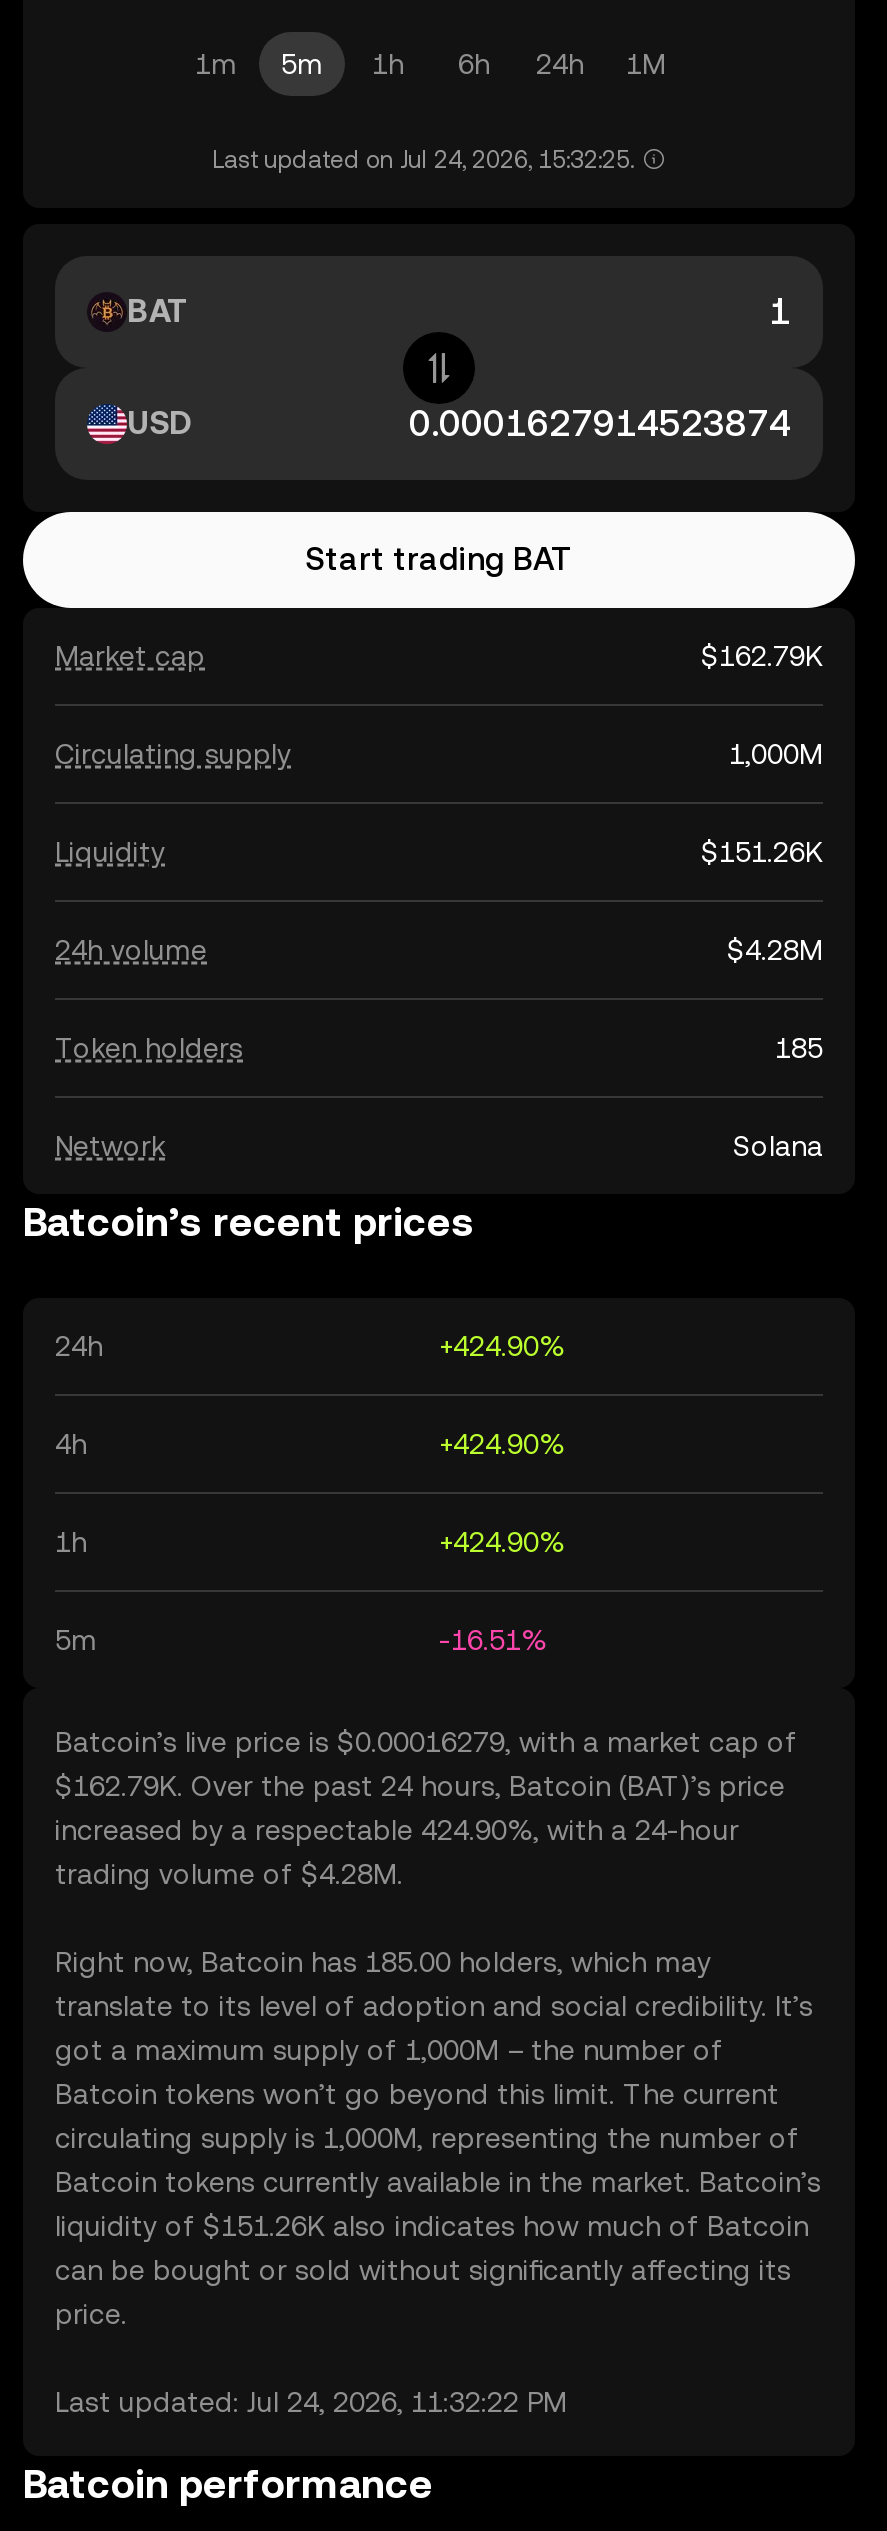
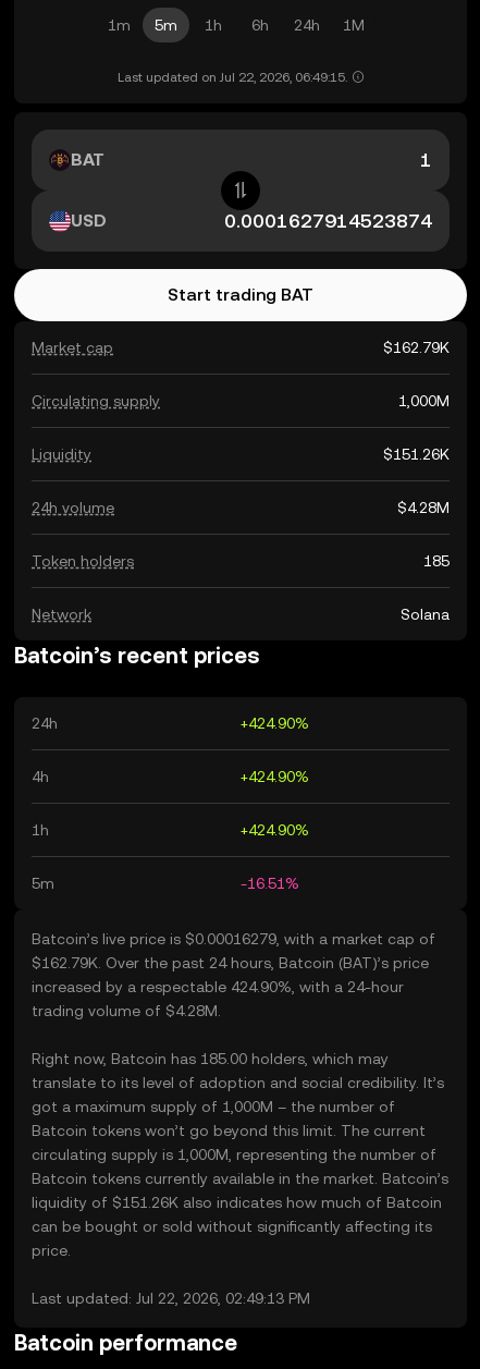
- Last updated on Jul 24, 2026, 15:32:25.
+ Last updated on Jul 22, 2026, 06:49:15.

- Last updated: Jul 24, 2026, 11:32:22 PM
+ Last updated: Jul 22, 2026, 02:49:13 PM
